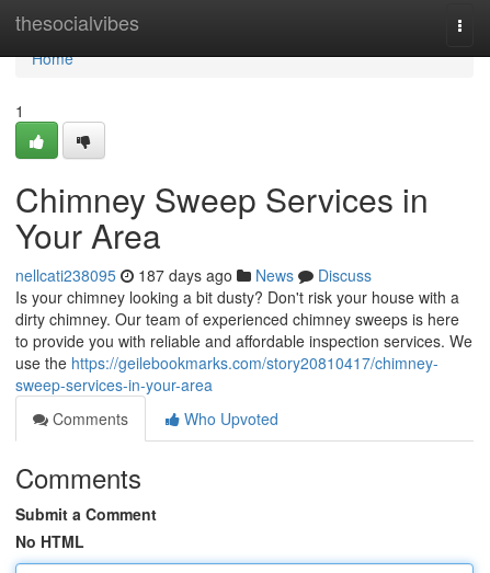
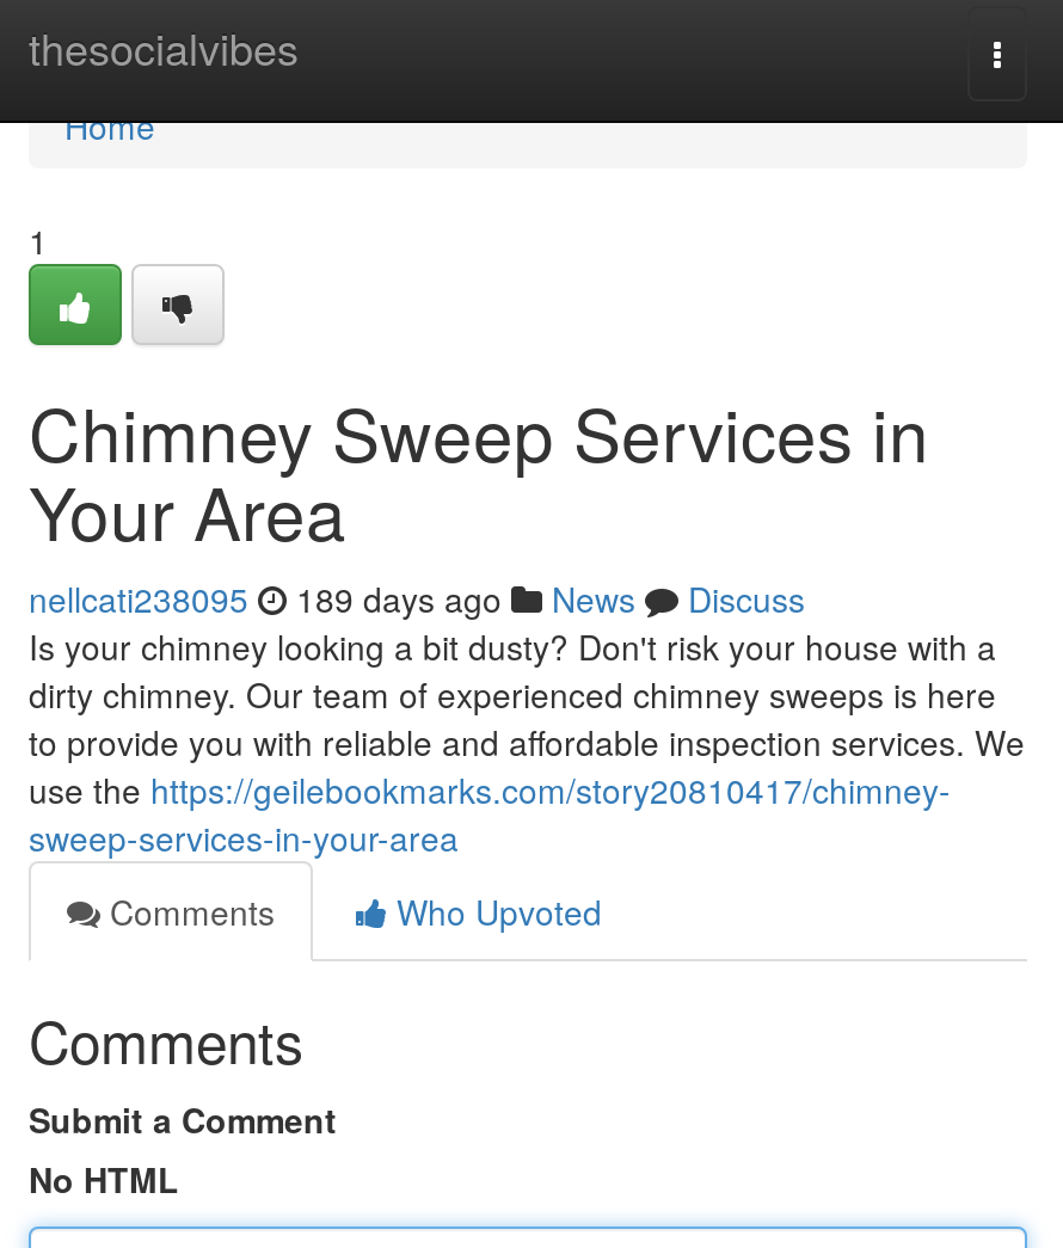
- nellcati238095 187 days ago News Discuss
+ nellcati238095 189 days ago News Discuss
